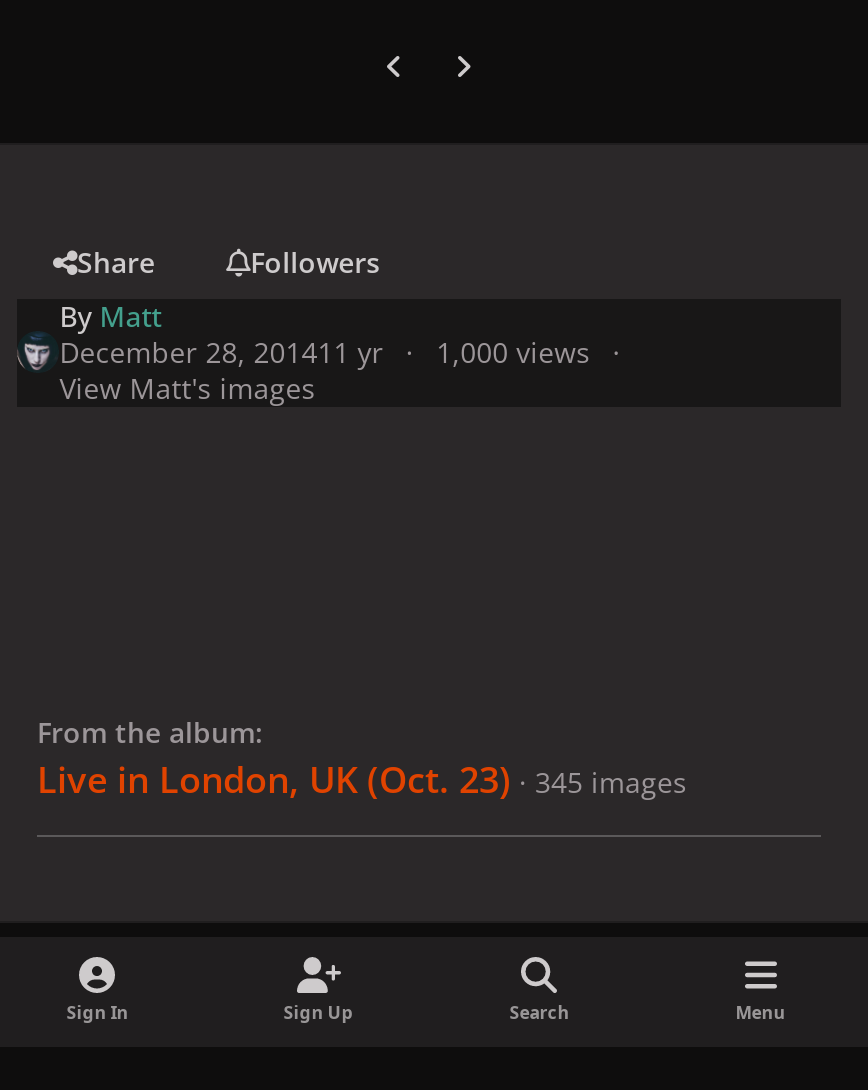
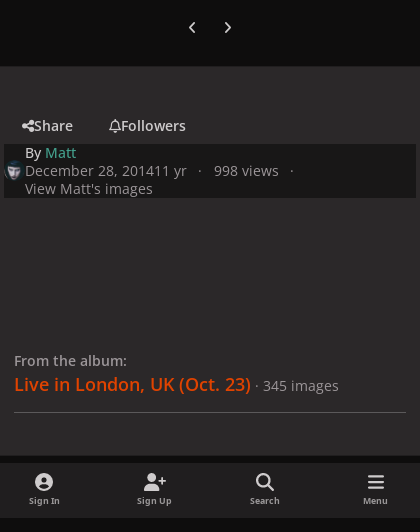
- December 28, 201411 yr 1,000 views
+ December 28, 201411 yr 998 views
